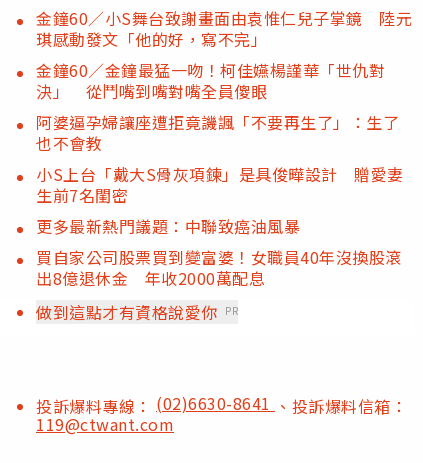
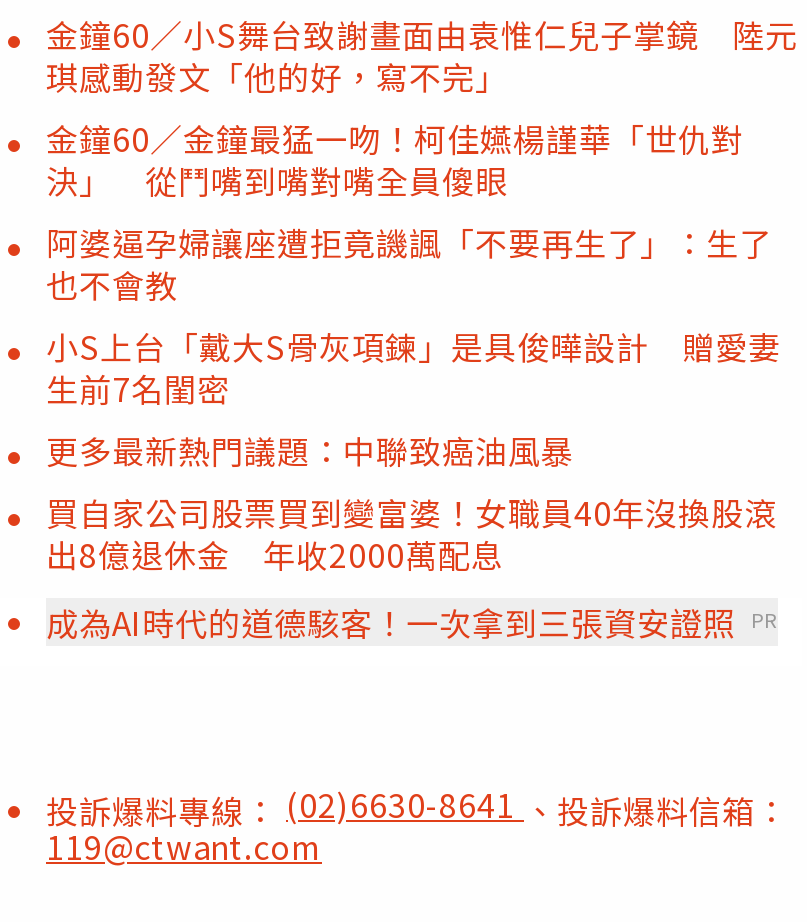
- 做到這點才有資格說愛你 PR
+ 成為AI時代的道德駭客！一次拿到三張資安證照 PR
